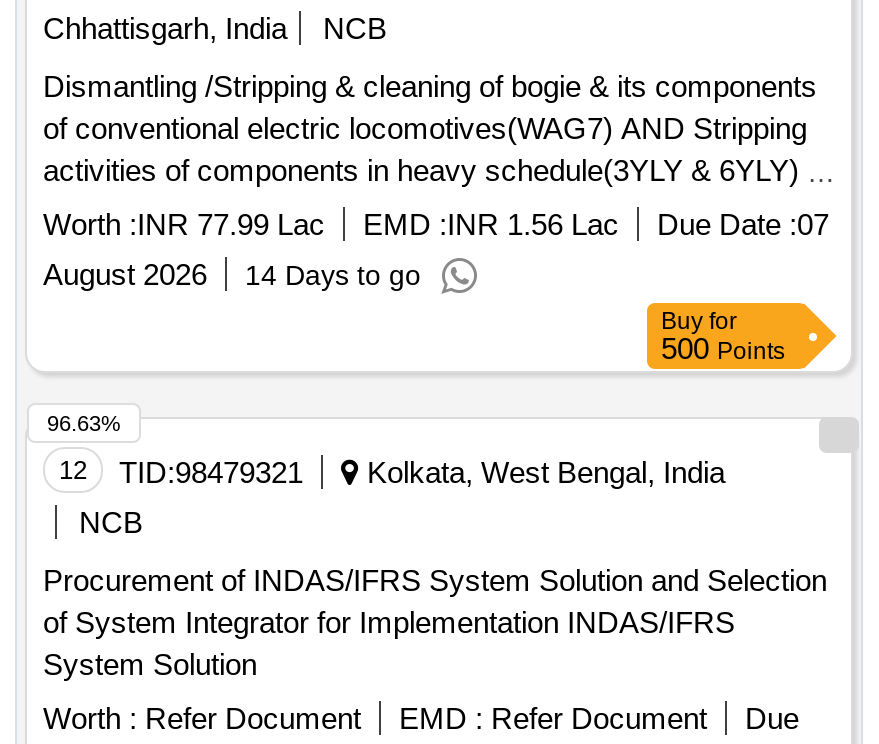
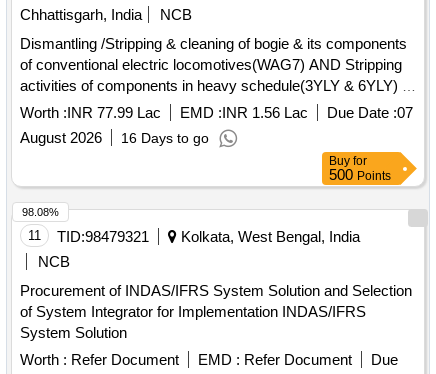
- August 2026 14 Days to go
+ August 2026 16 Days to go

- 96.63%
+ 98.08%

- 12 TID:98479321 Kolkata, West Bengal, India
+ 11 TID:98479321 Kolkata, West Bengal, India
